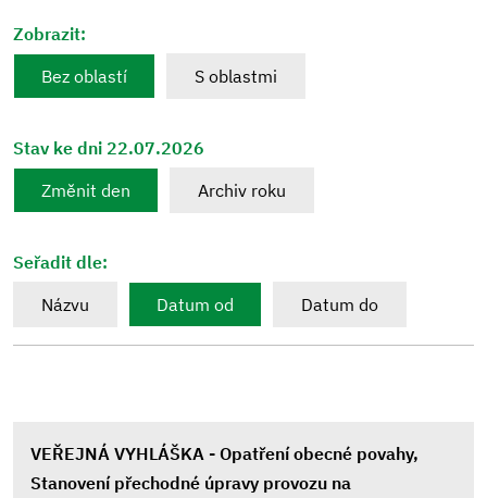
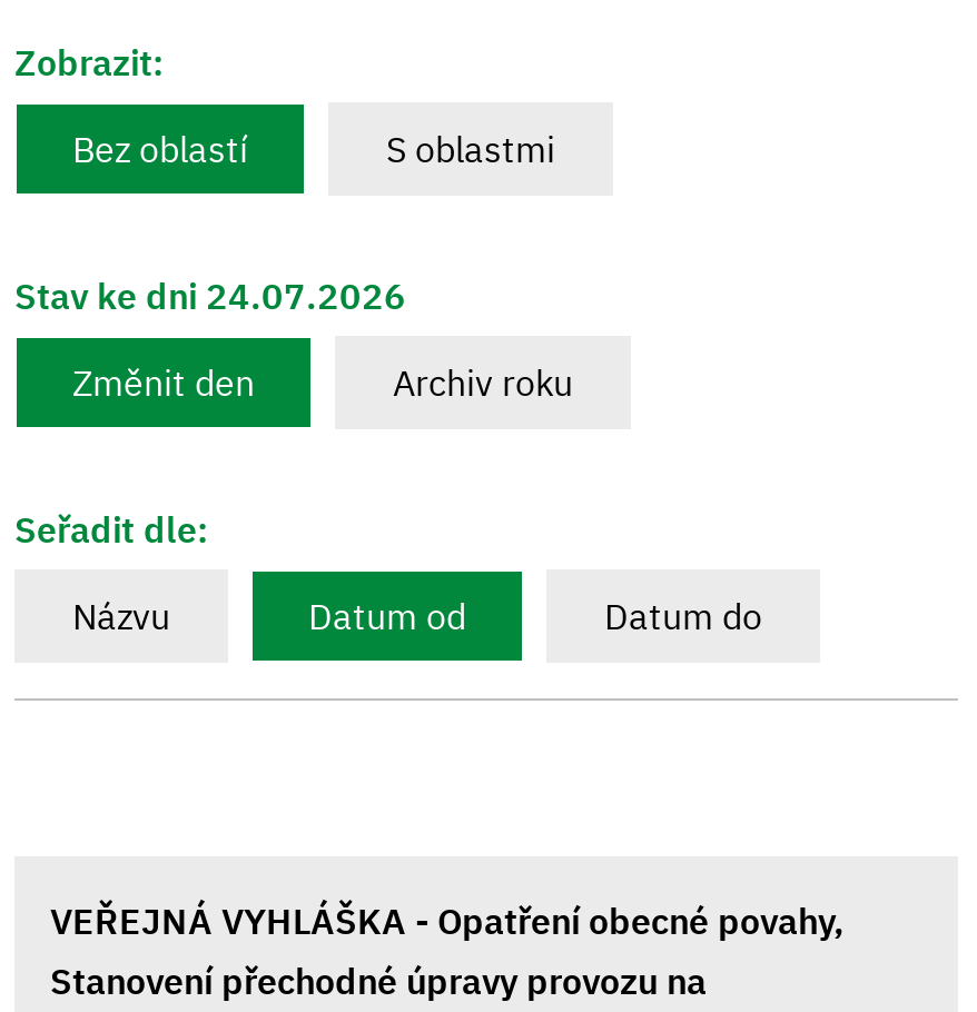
- Stav ke dni 22.07.2026
+ Stav ke dni 24.07.2026
